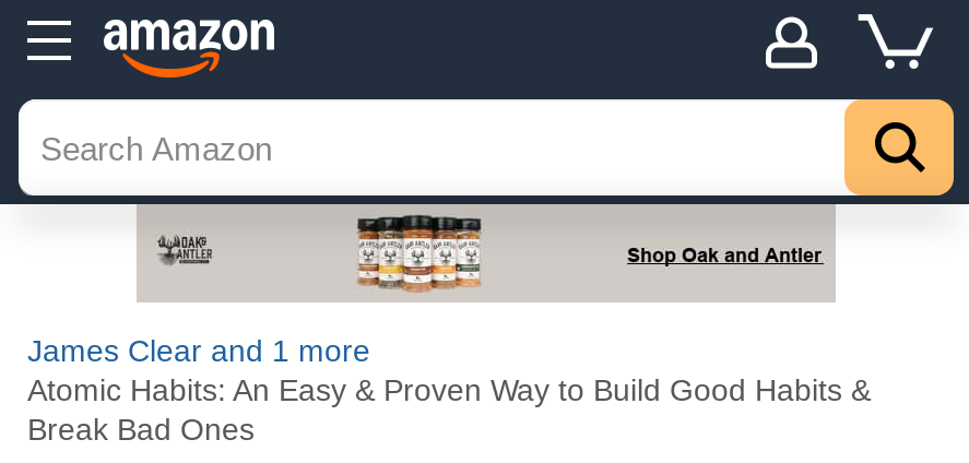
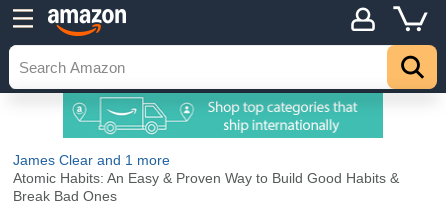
- [image]
+ [image]
